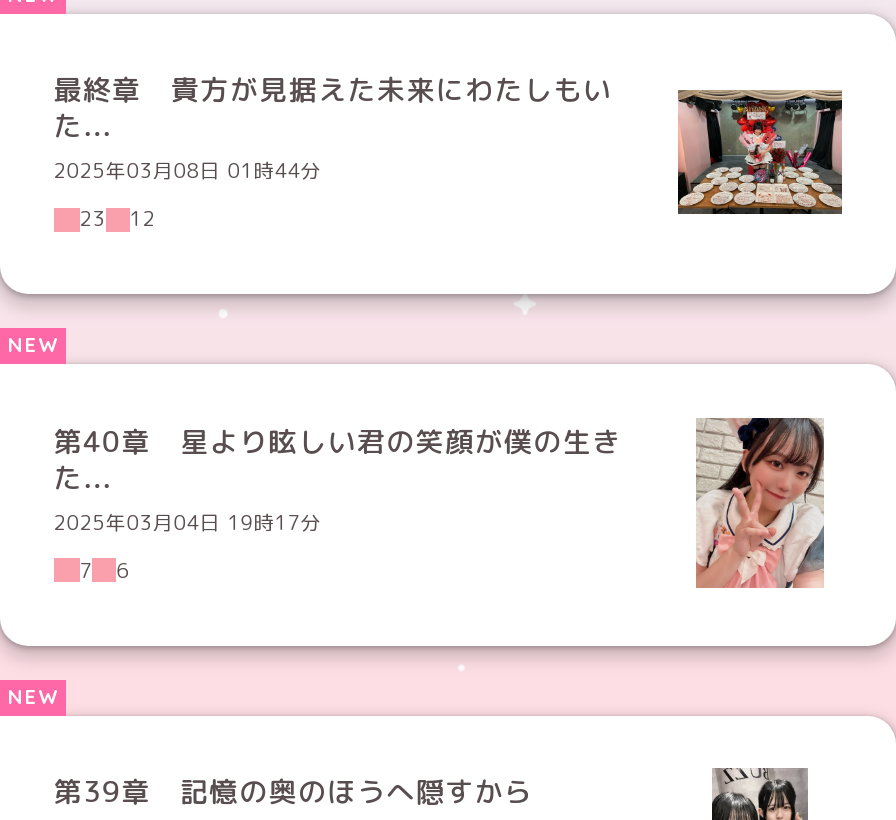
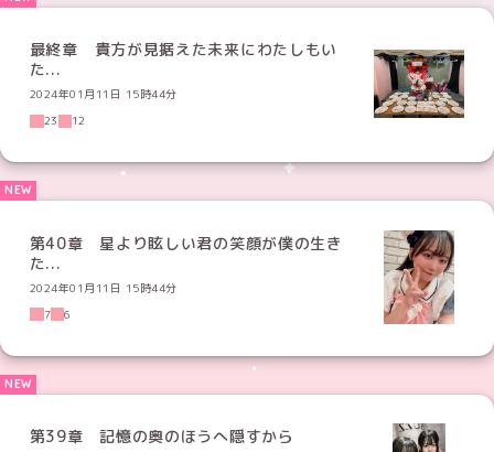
- 2025年03月08日 01時44分
+ 2024年01月11日 15時44分

- 2025年03月04日 19時17分
+ 2024年01月11日 15時44分
